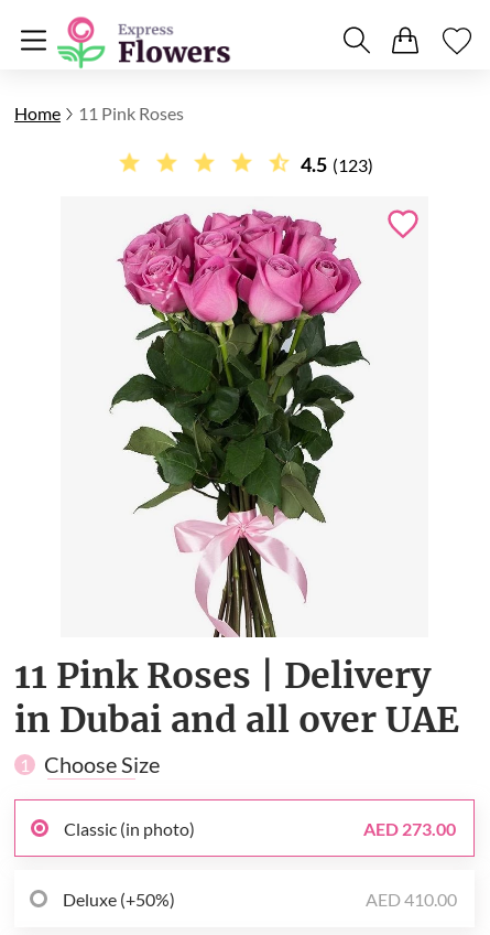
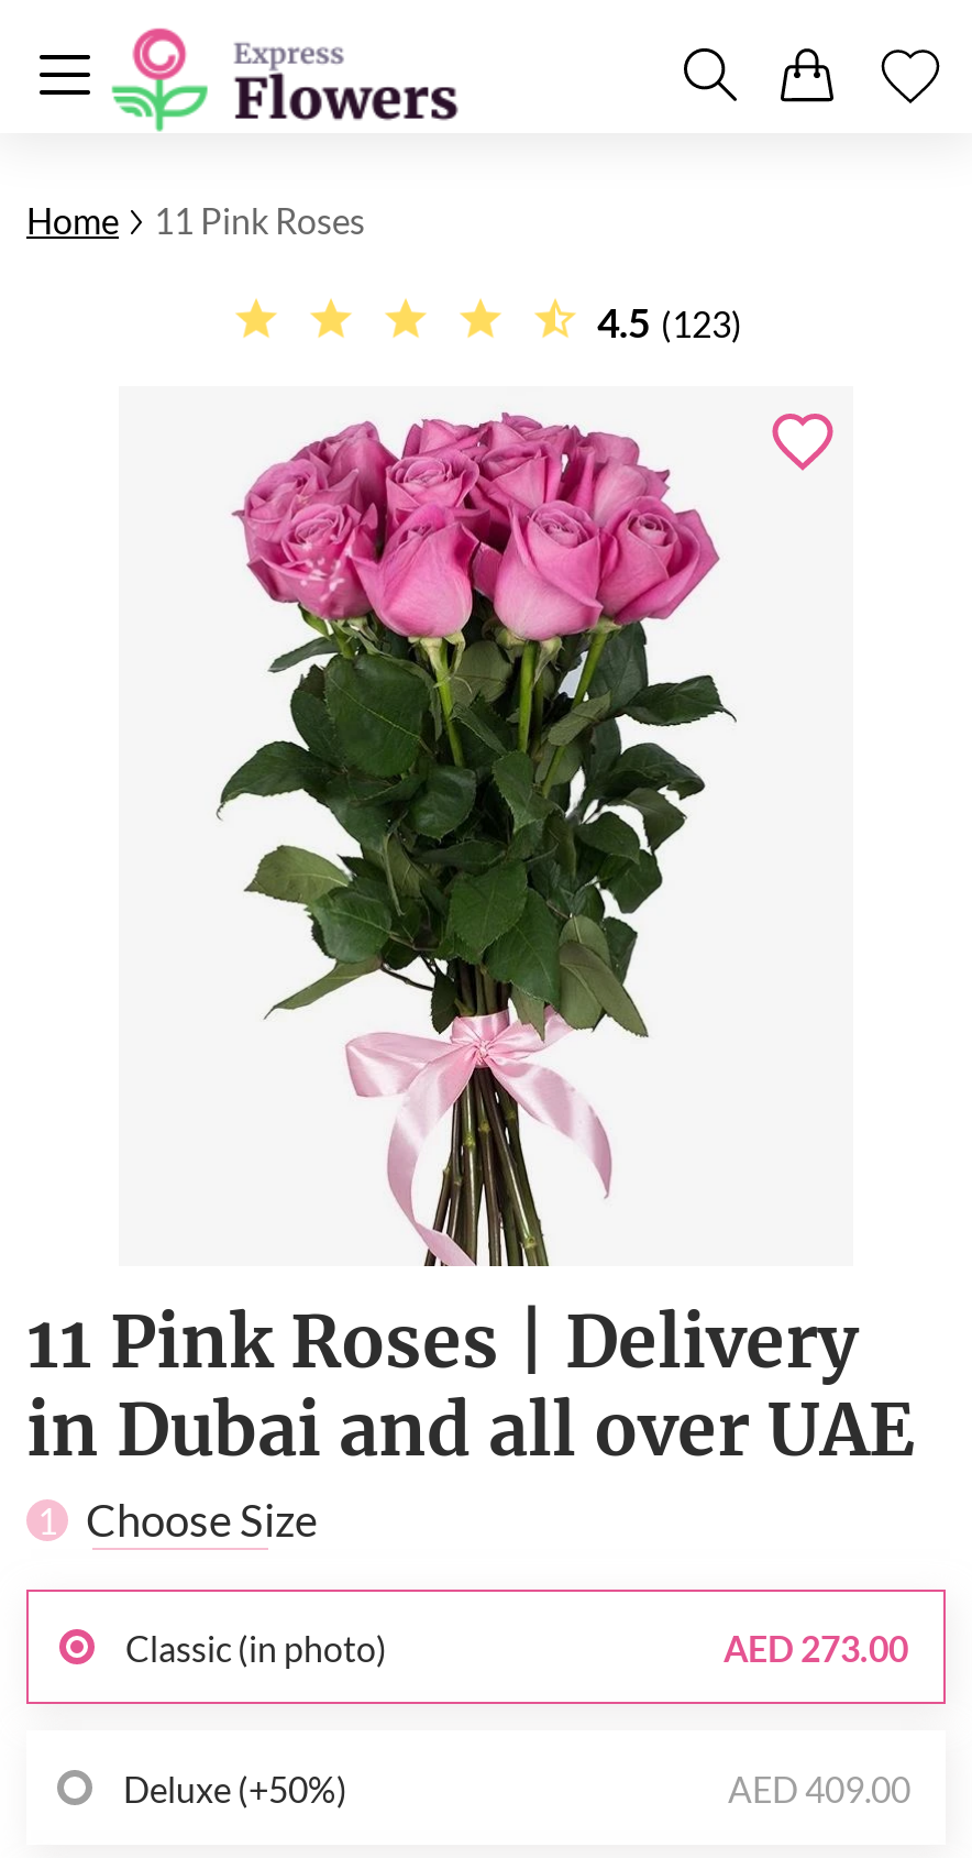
- AED 410.00
+ AED 409.00
